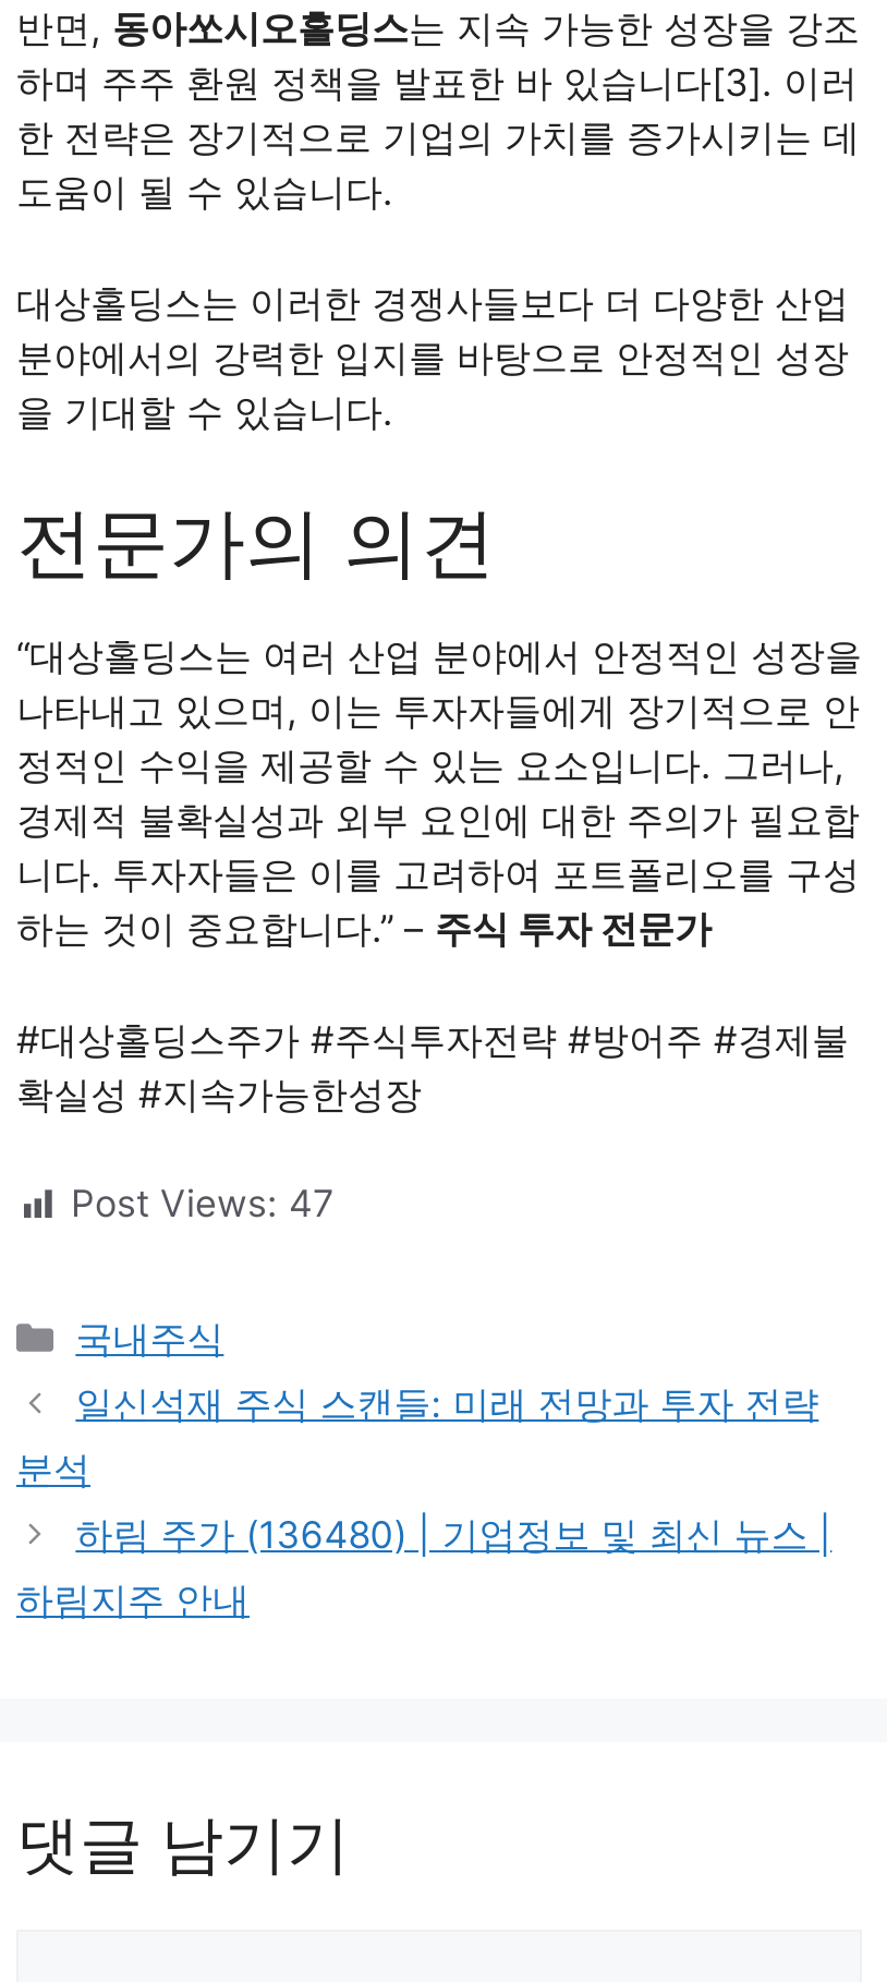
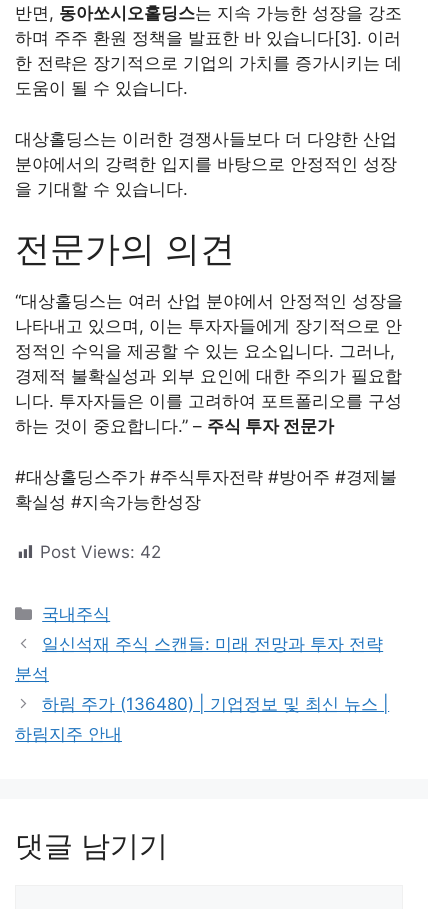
- Post Views: 47
+ Post Views: 42
